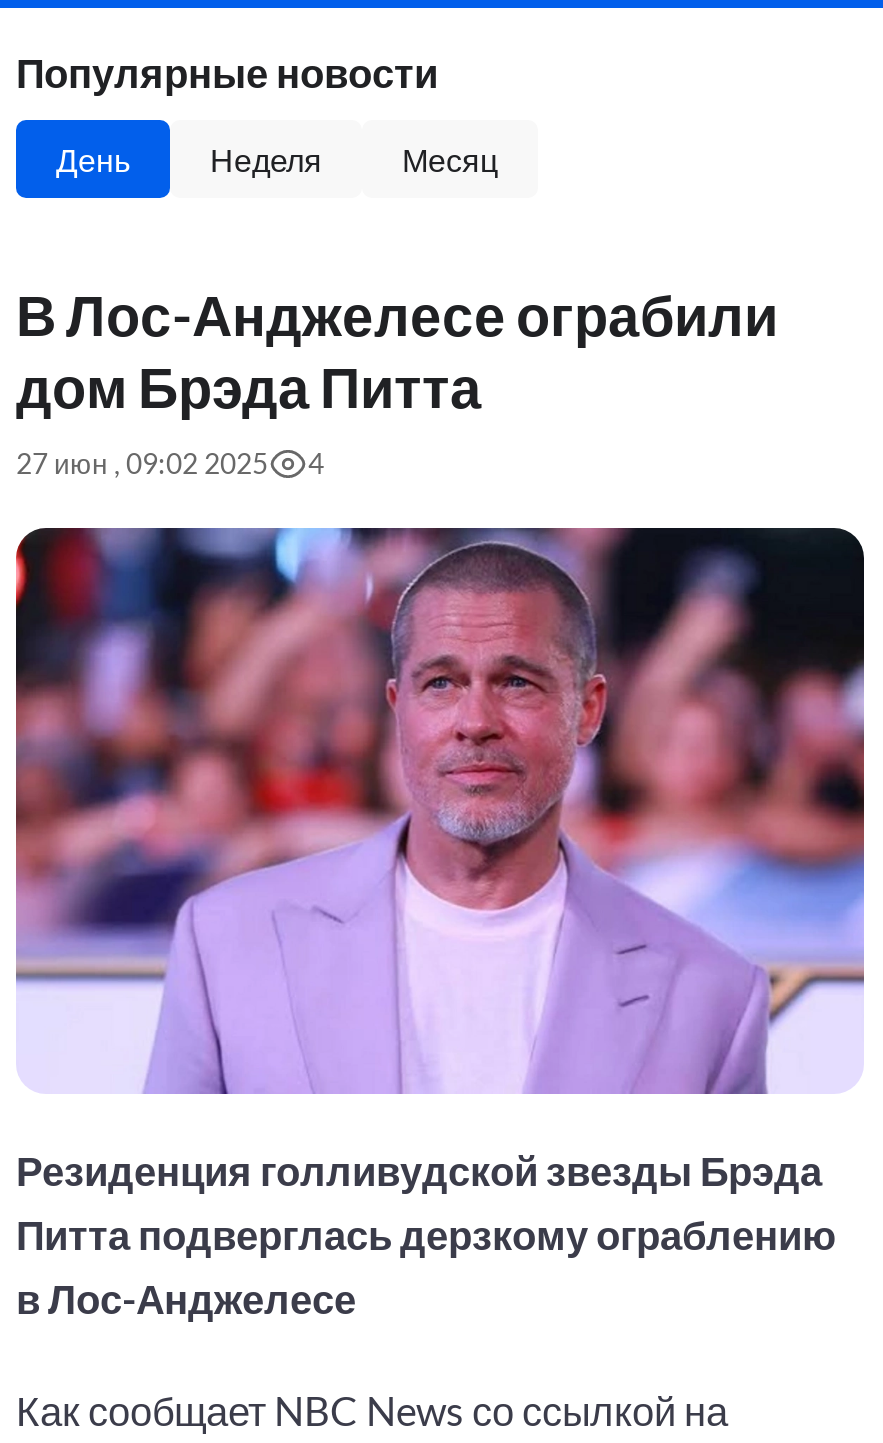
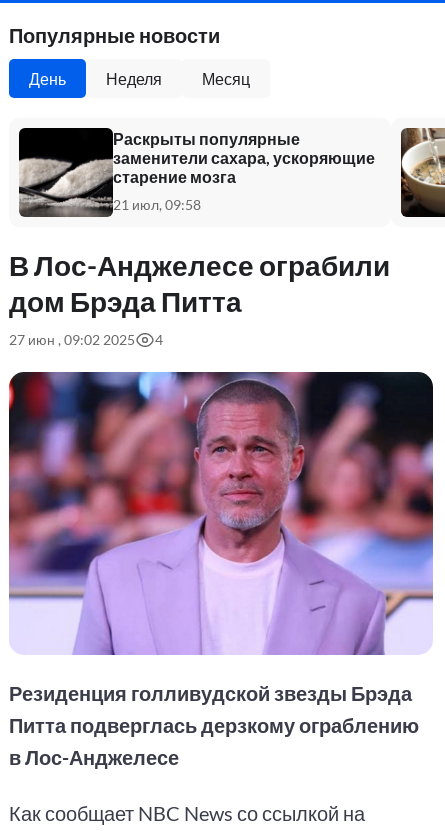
+ [image]
+ Раскрыты популярные
+ заменители сахара, ускоряющие
+ старение мозга
+ 21 июл, 09:58

+ [image]
